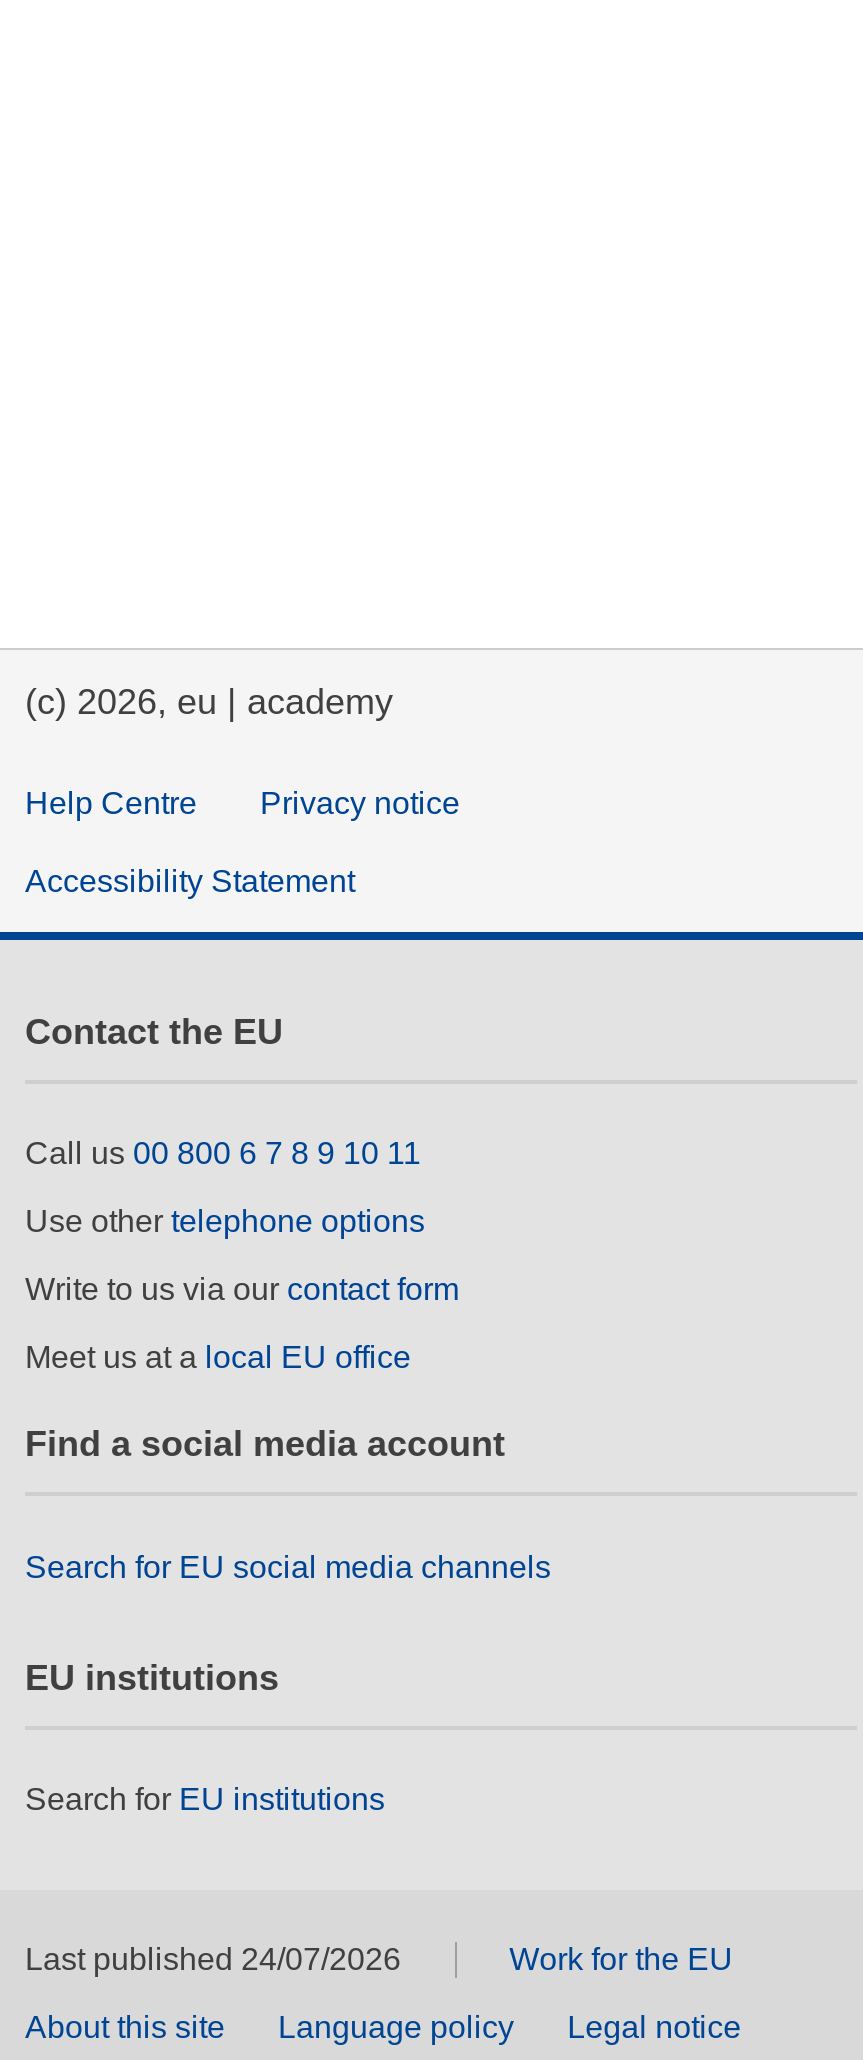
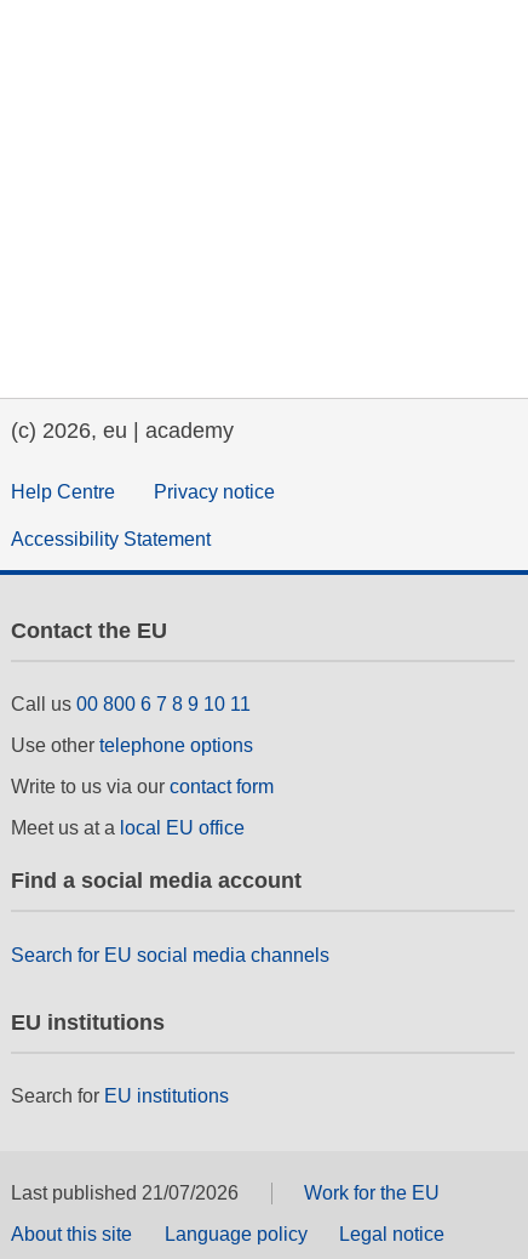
- Last published 24/07/2026
+ Last published 21/07/2026
